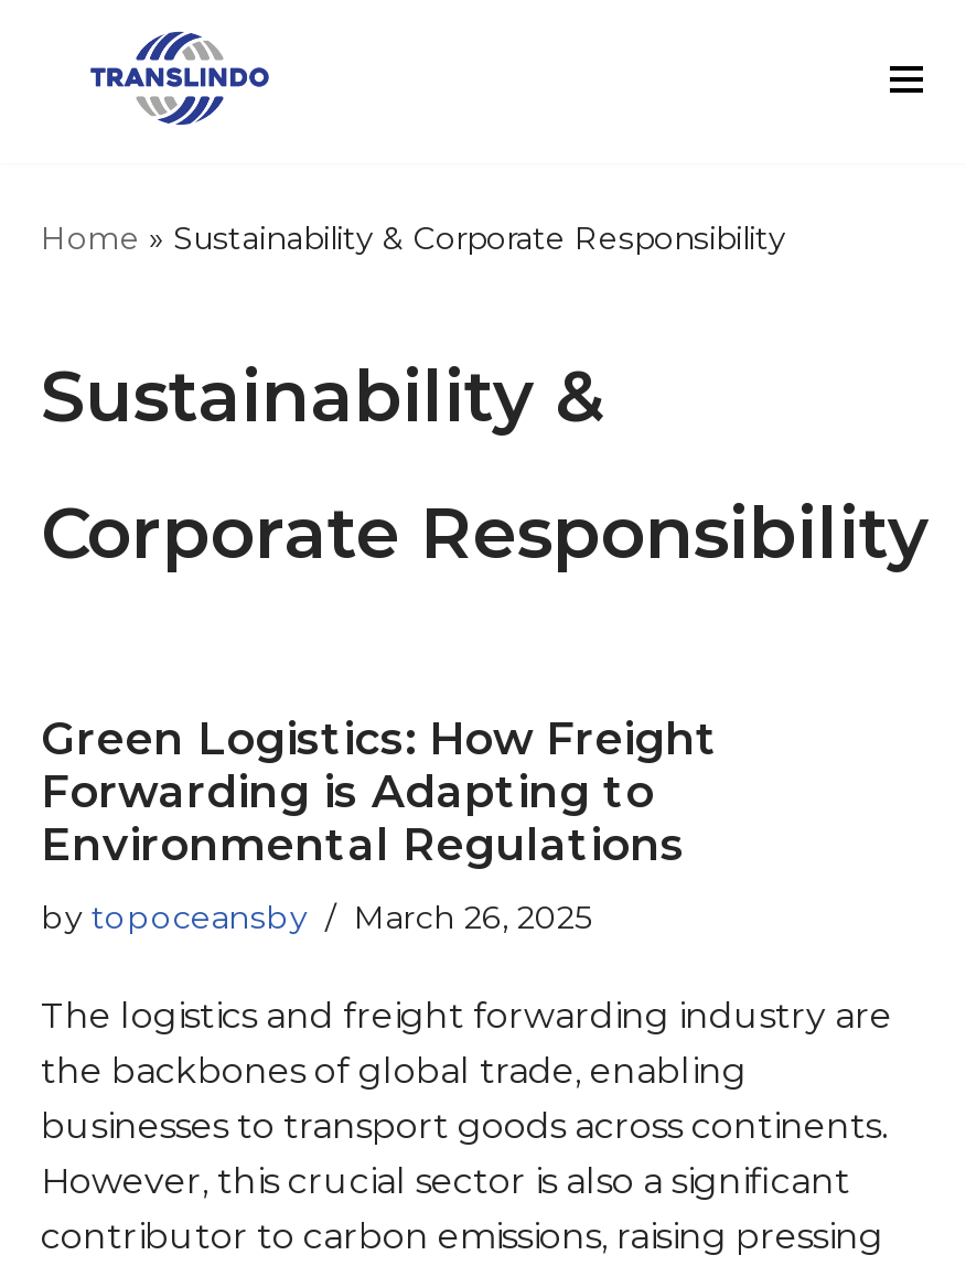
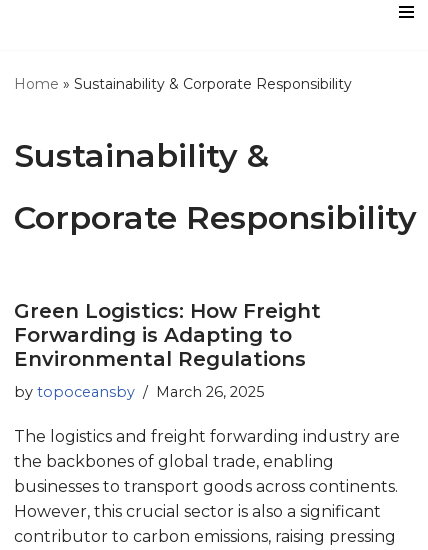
- [image]
